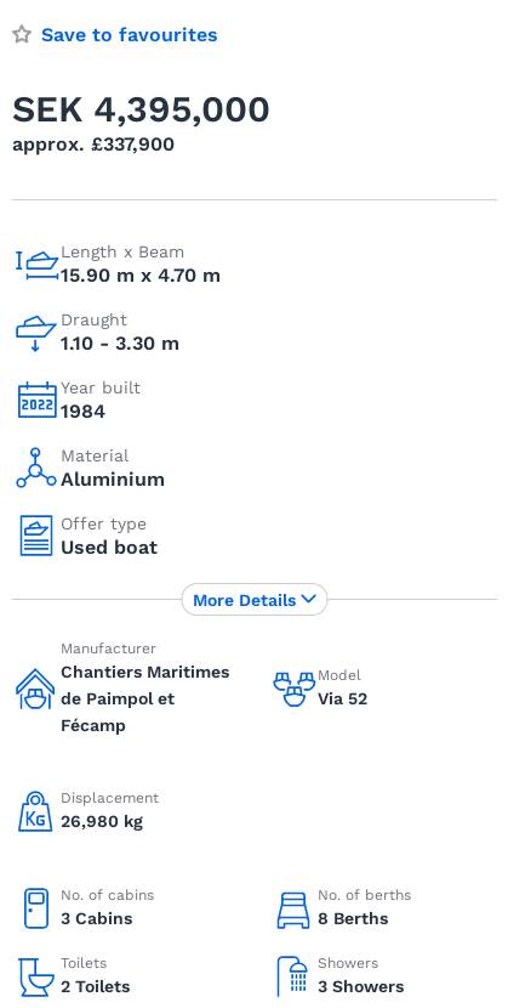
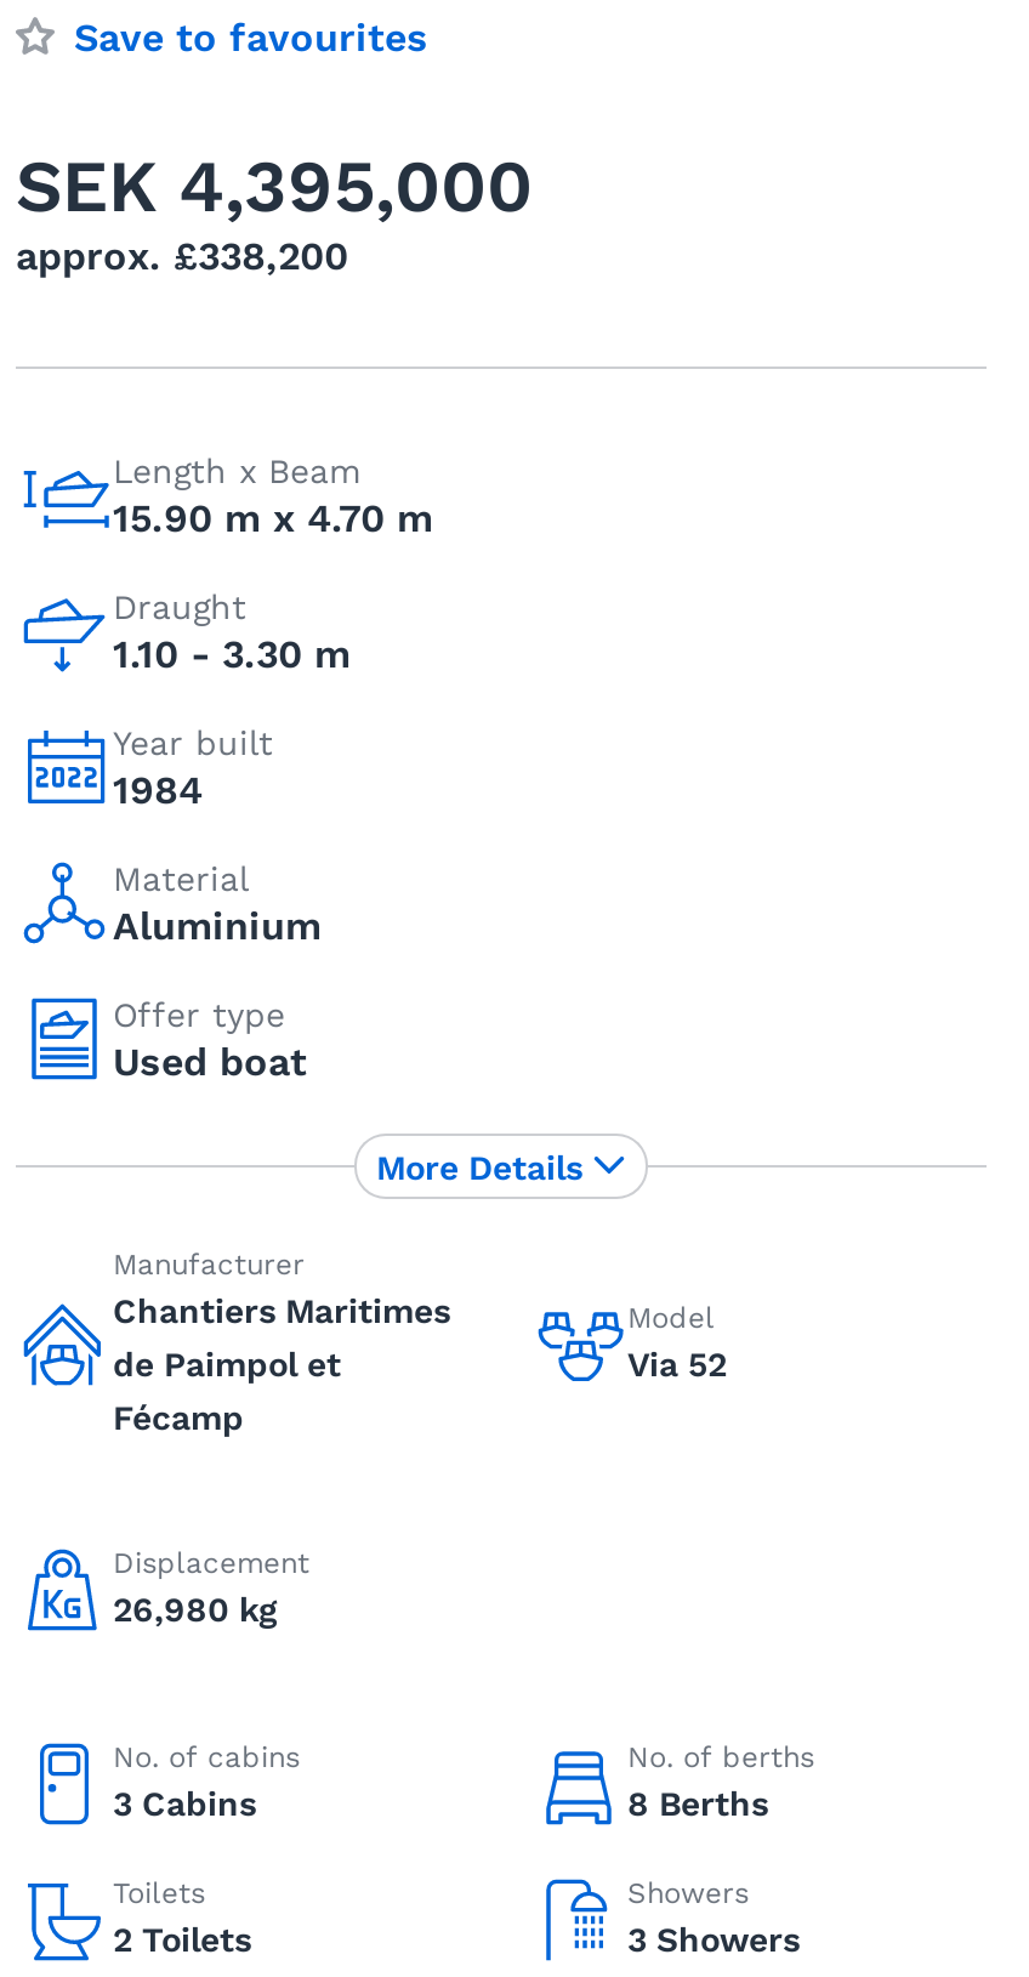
- approx. £337,900
+ approx. £338,200
